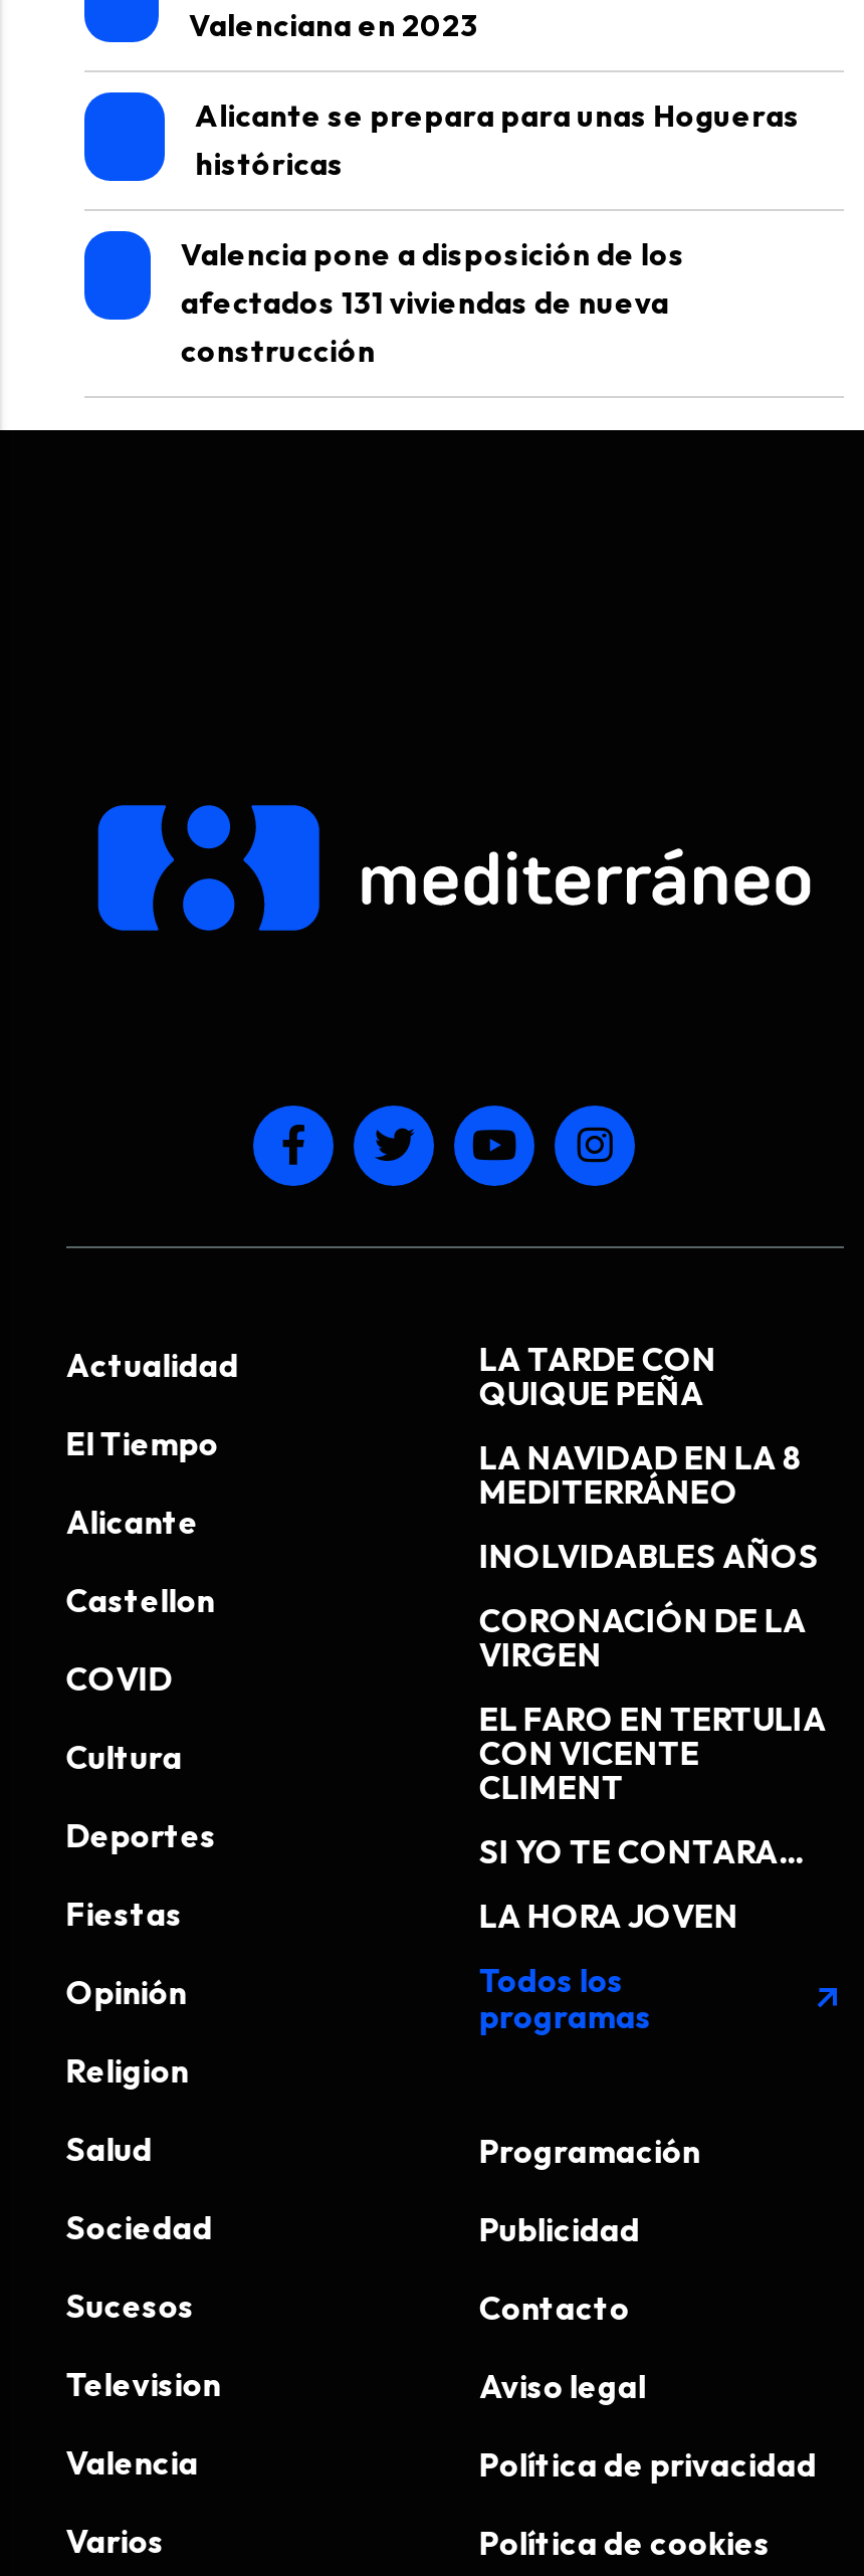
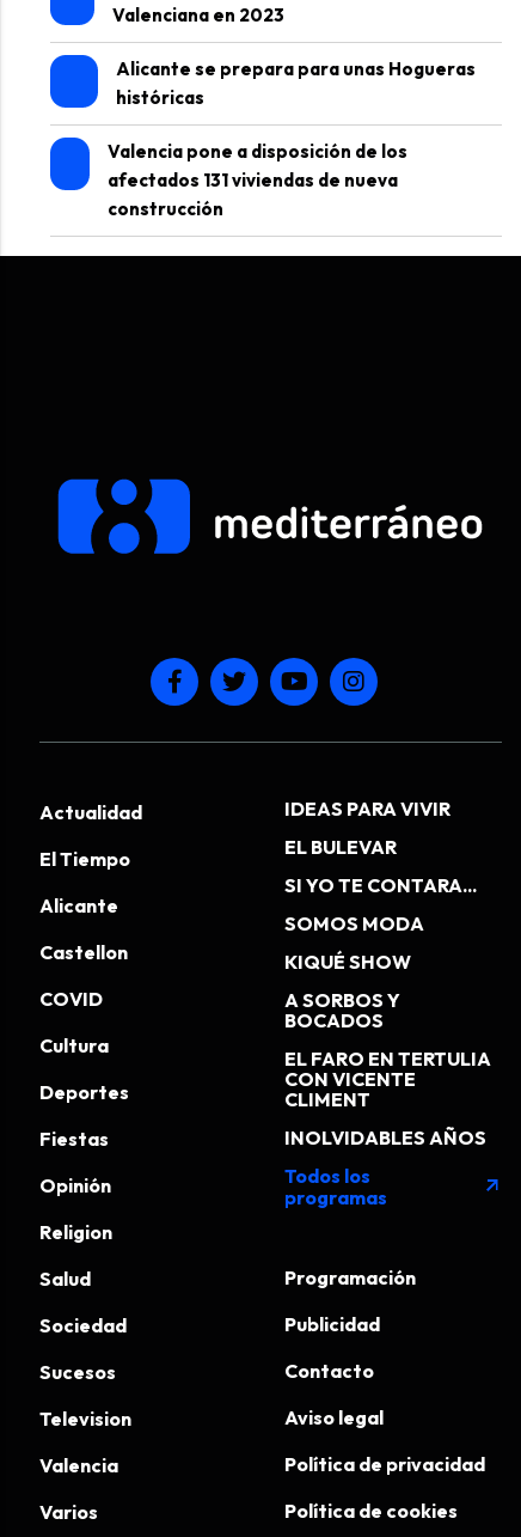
- LA TARDE CON
- QUIQUE PEÑA
- LA NAVIDAD EN LA 8
- MEDITERRÁNEO
- CORONACIÓN DE LA
- VIRGEN
+ IDEAS PARA VIVIR
+ EL BULEVAR
+ SOMOS MODA
+ KIQUÉ SHOW
+ A SORBOS Y
+ BOCADOS

moved down: INOLVIDABLES AÑOS

moved down: EL FARO EN TERTULIA | CON VICENTE | CLIMENT

moved up: SI YO TE CONTARA...

- LA HORA JOVEN
